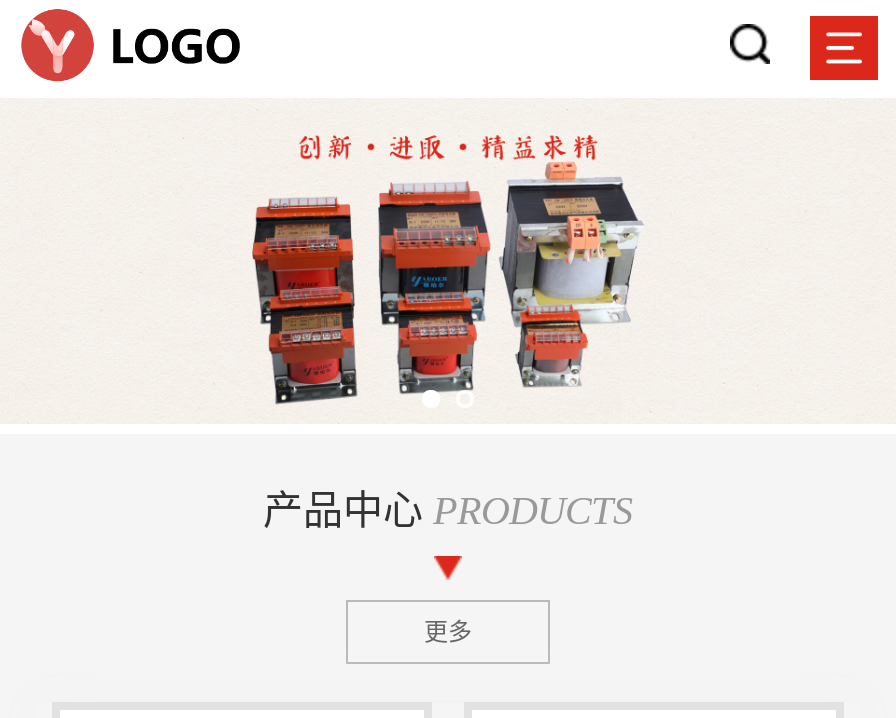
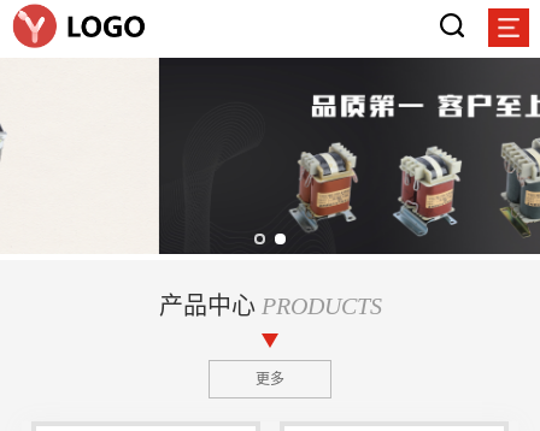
- [image]
+ [image]
